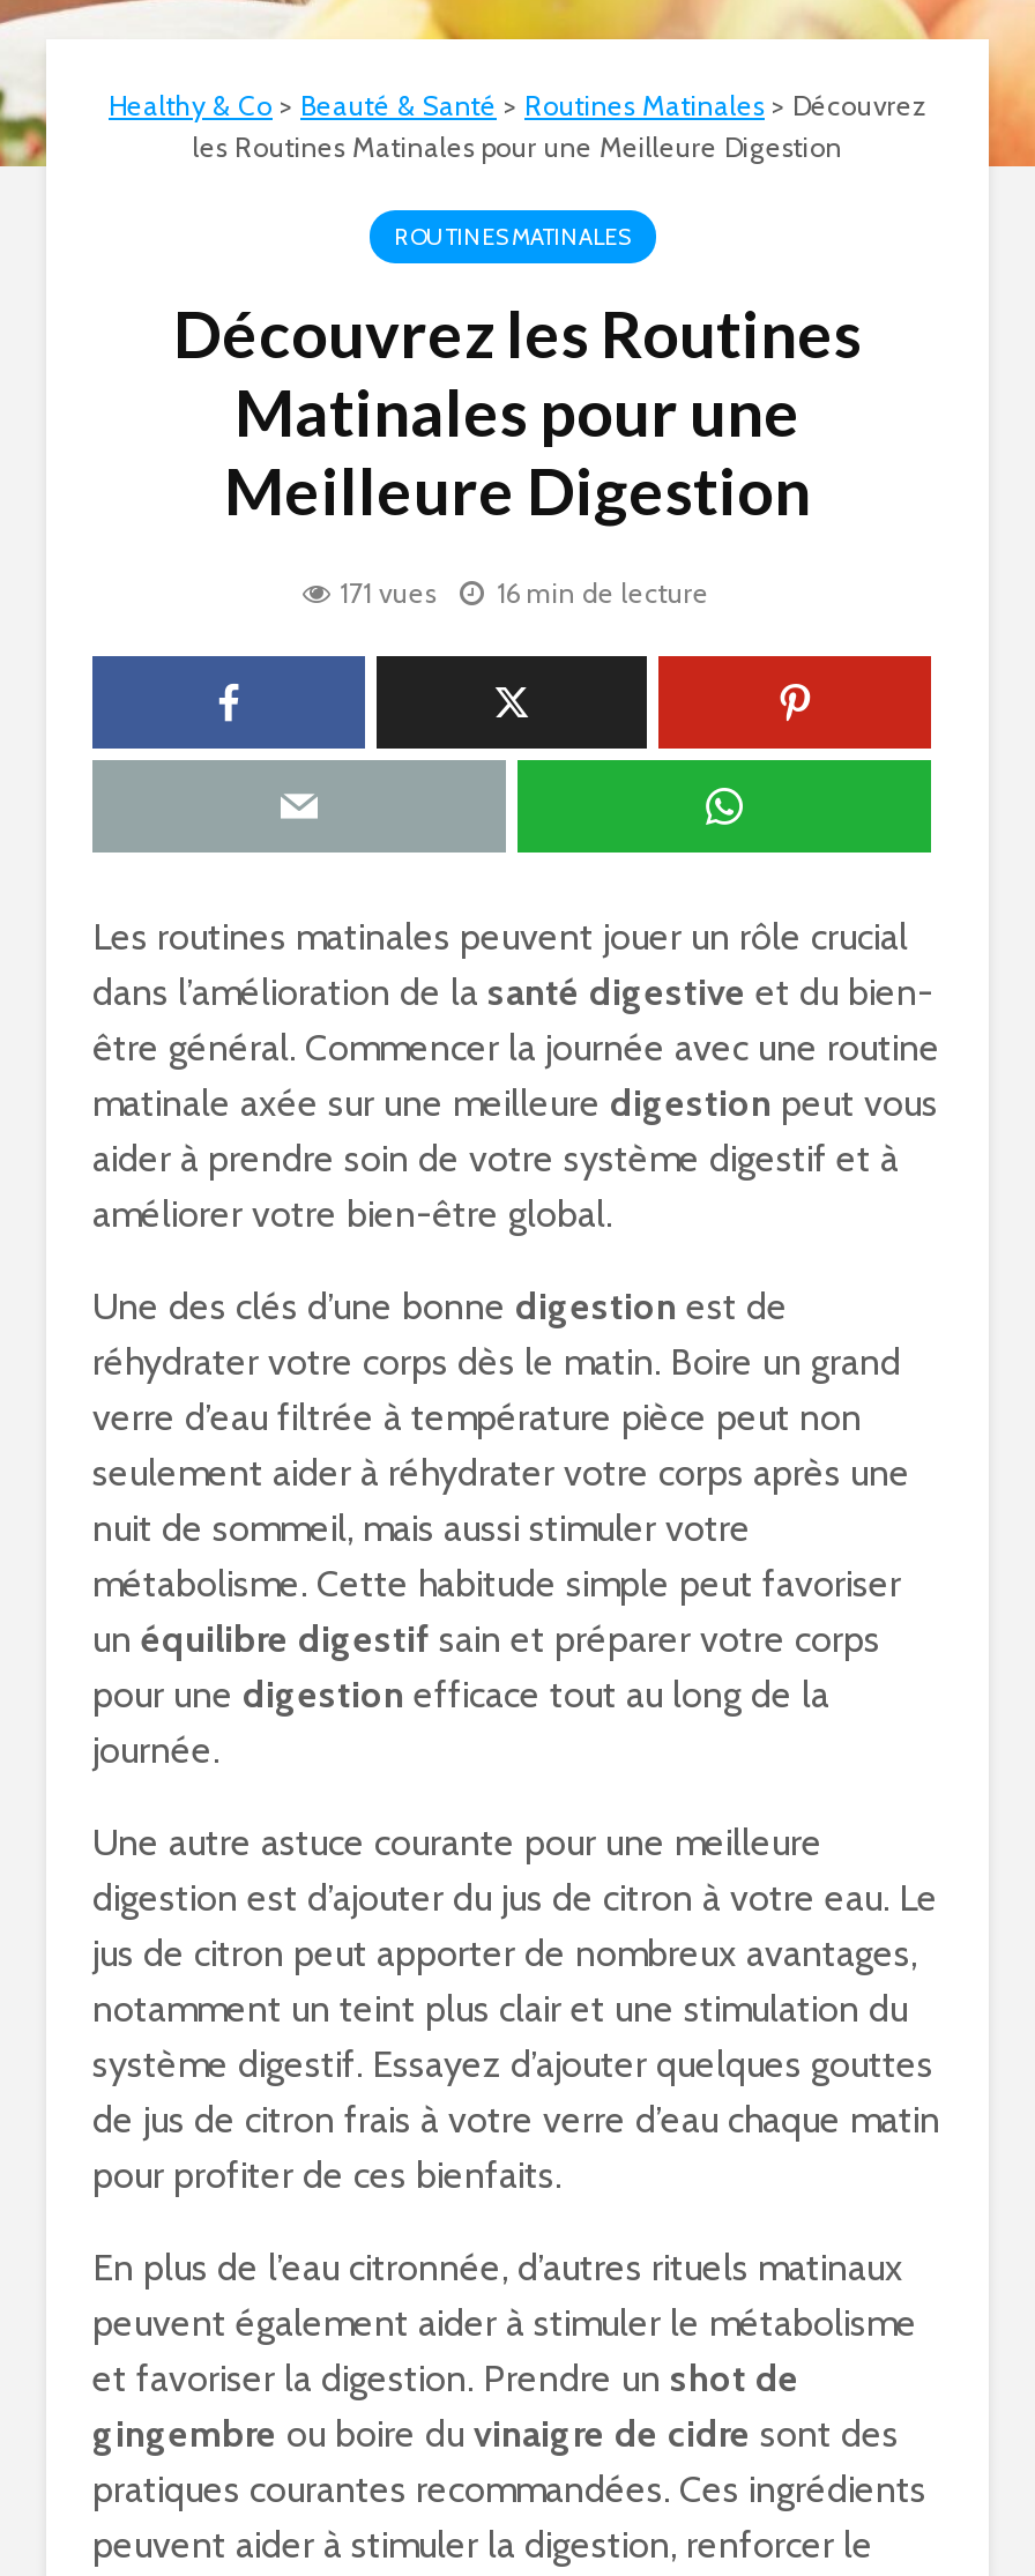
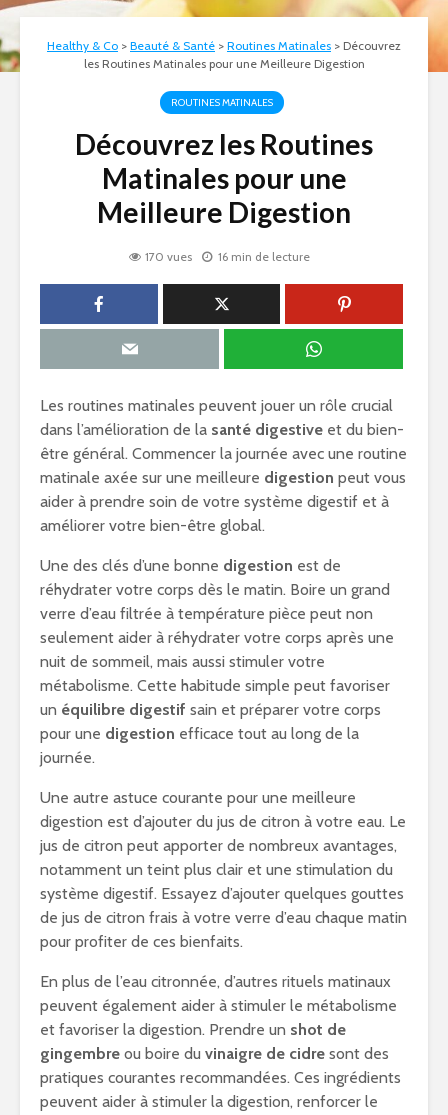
- 171 vues 16 min de lecture
+ 170 vues 16 min de lecture
